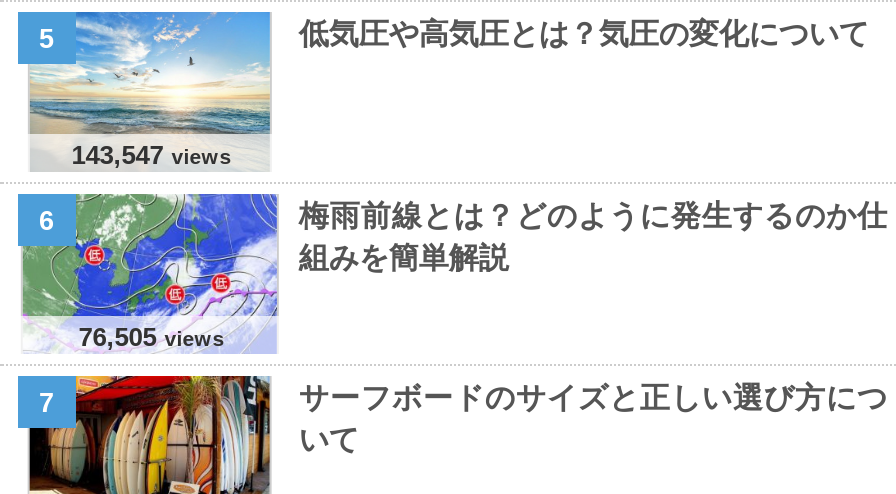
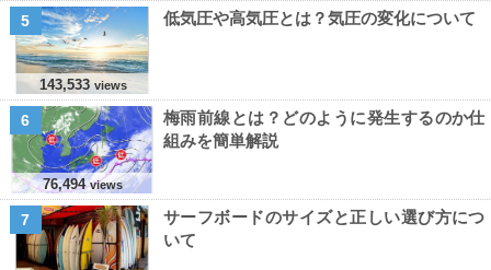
- 143,547 views
+ 143,533 views

- 76,505 views
+ 76,494 views
